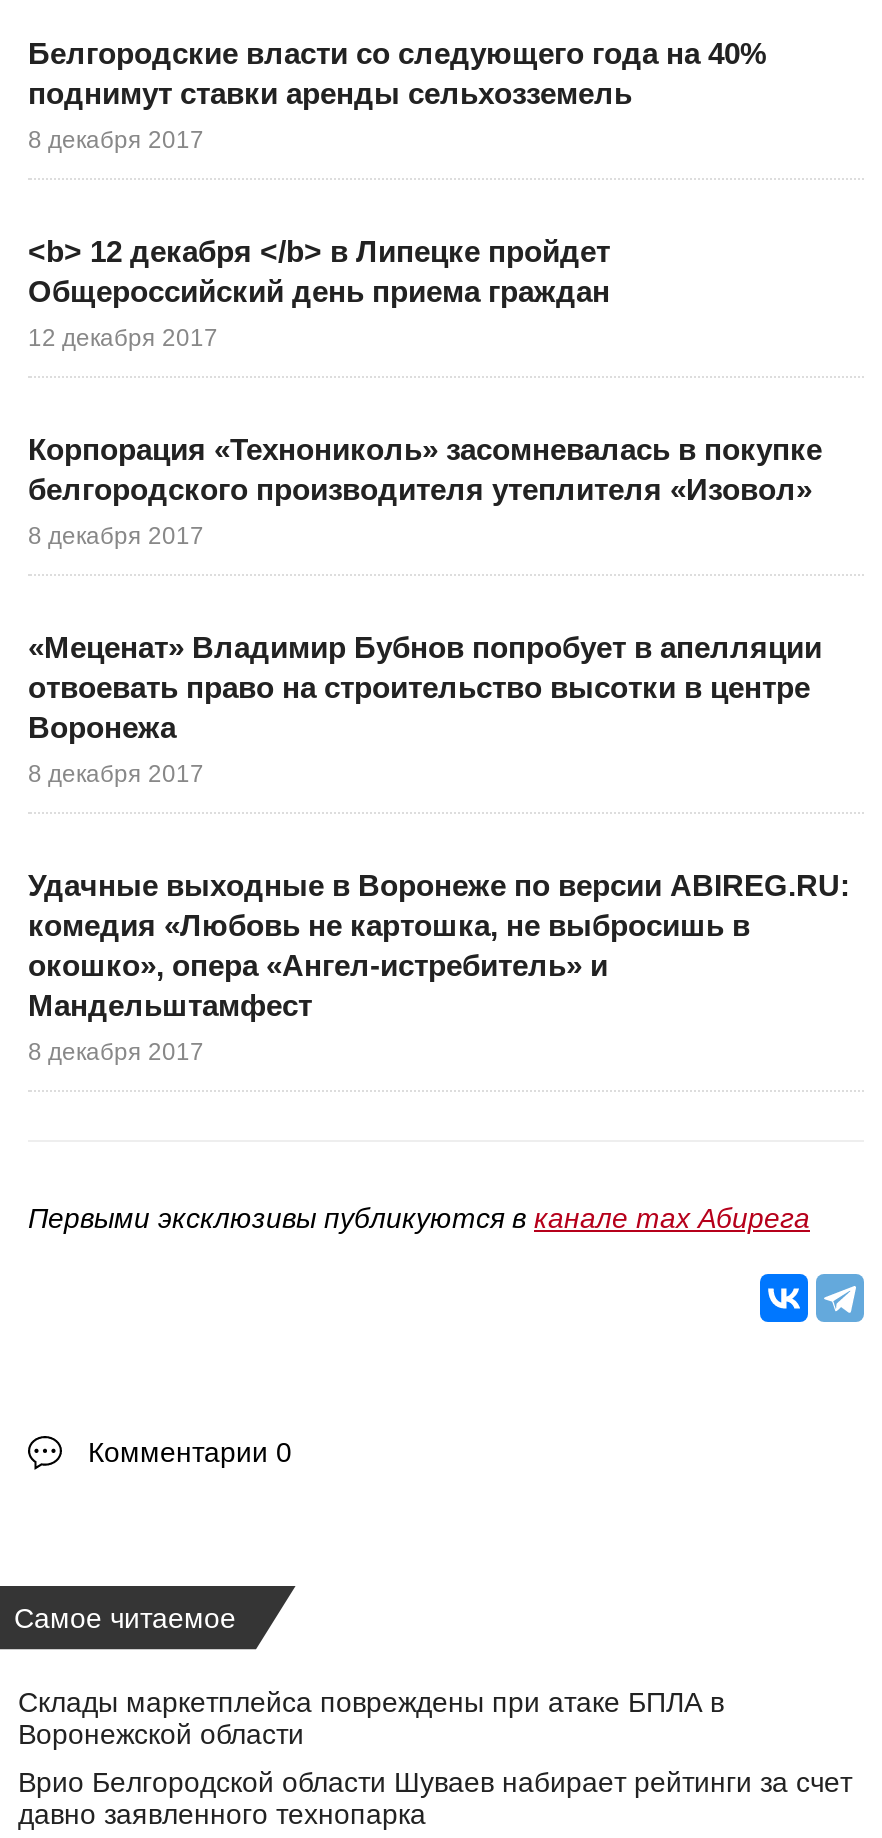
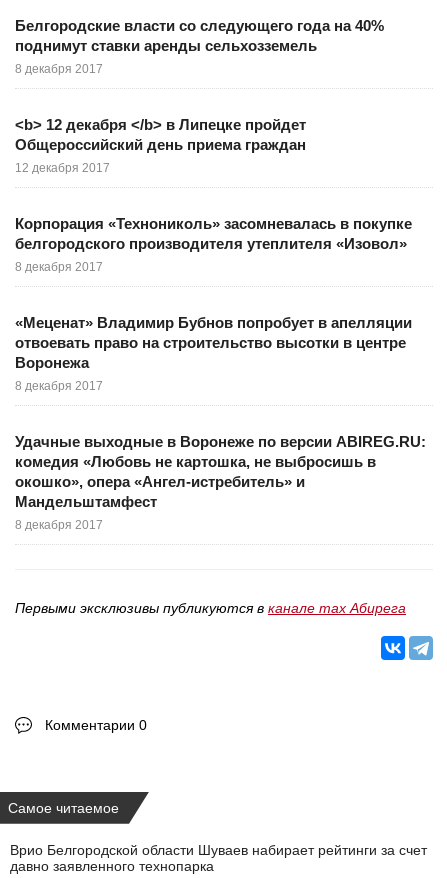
- Склады маркетплейса повреждены при атаке БПЛА в
- Воронежской области
